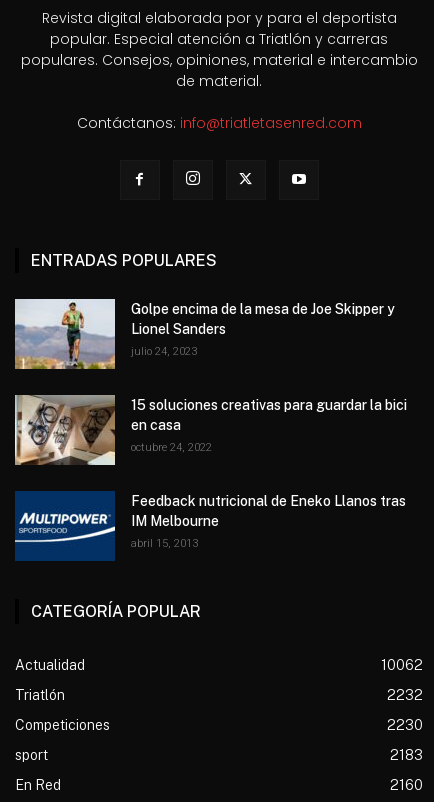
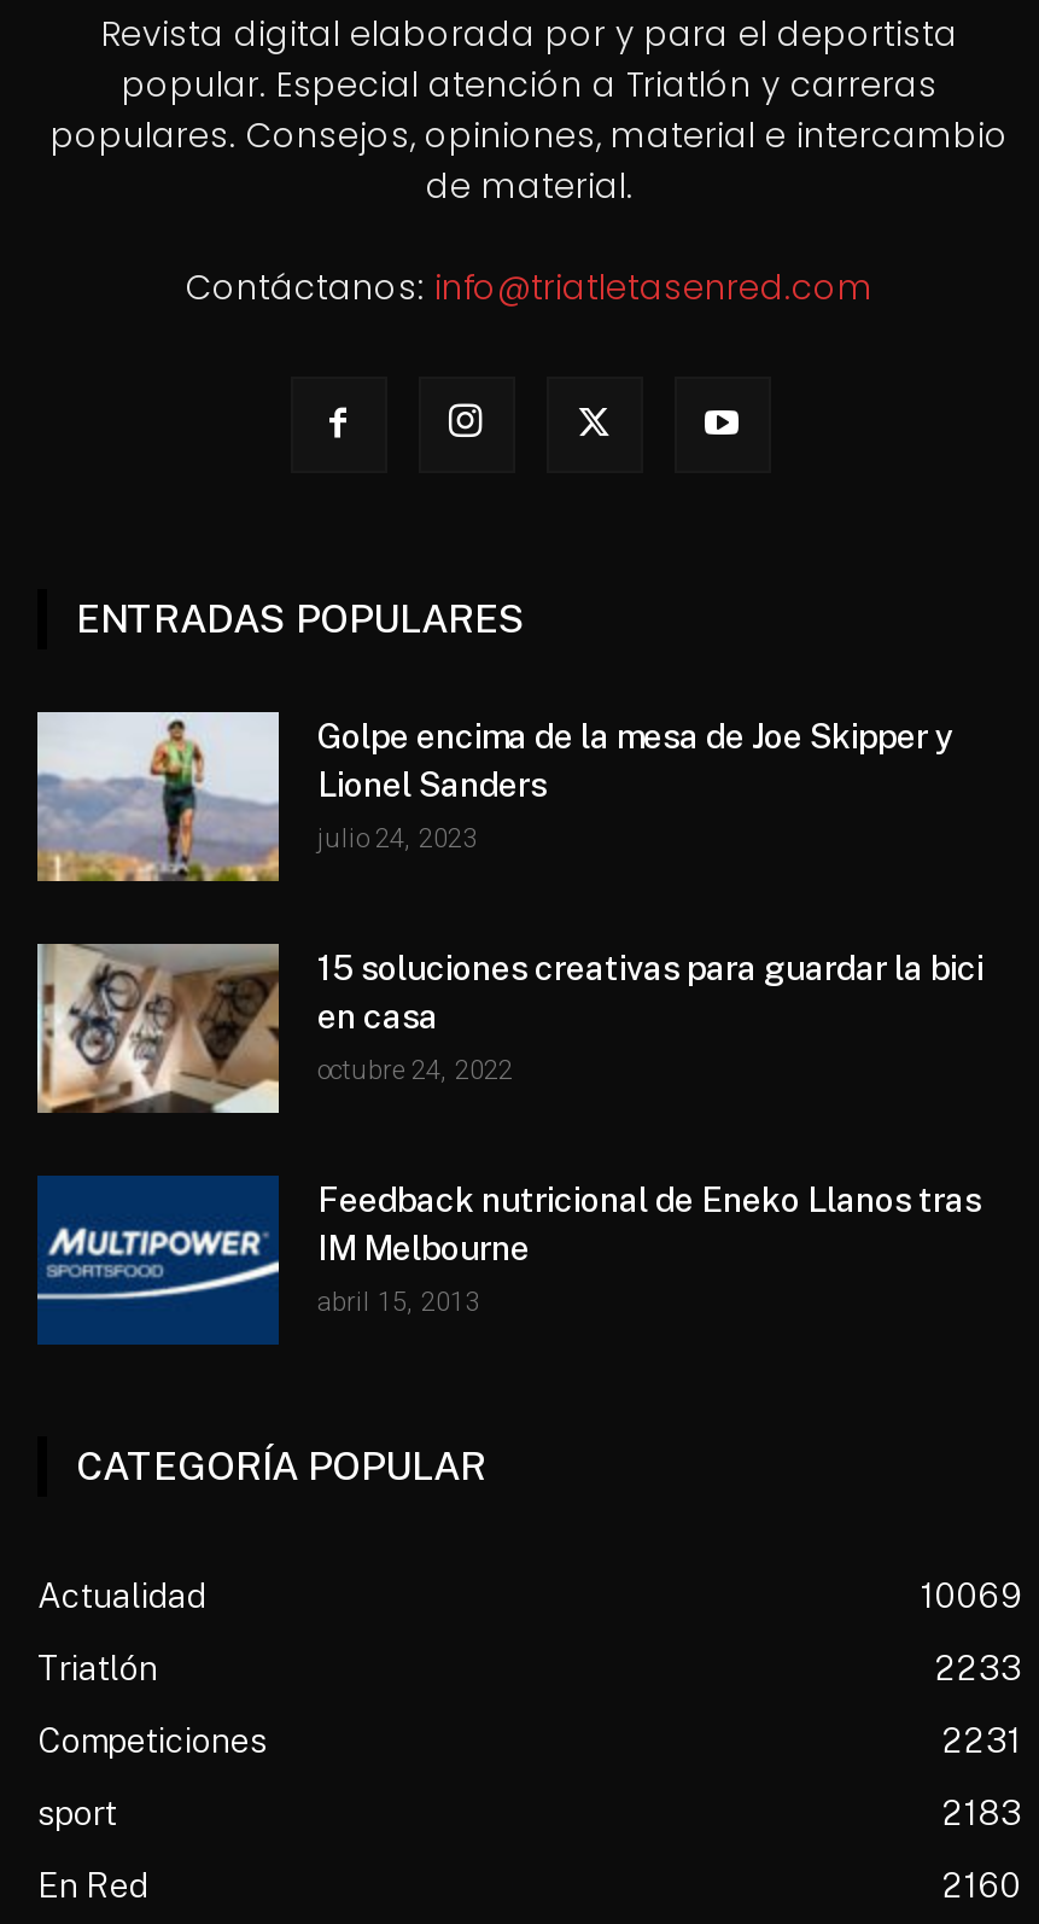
- 10062
+ 10069

- 2232
+ 2233

- 2230
+ 2231
